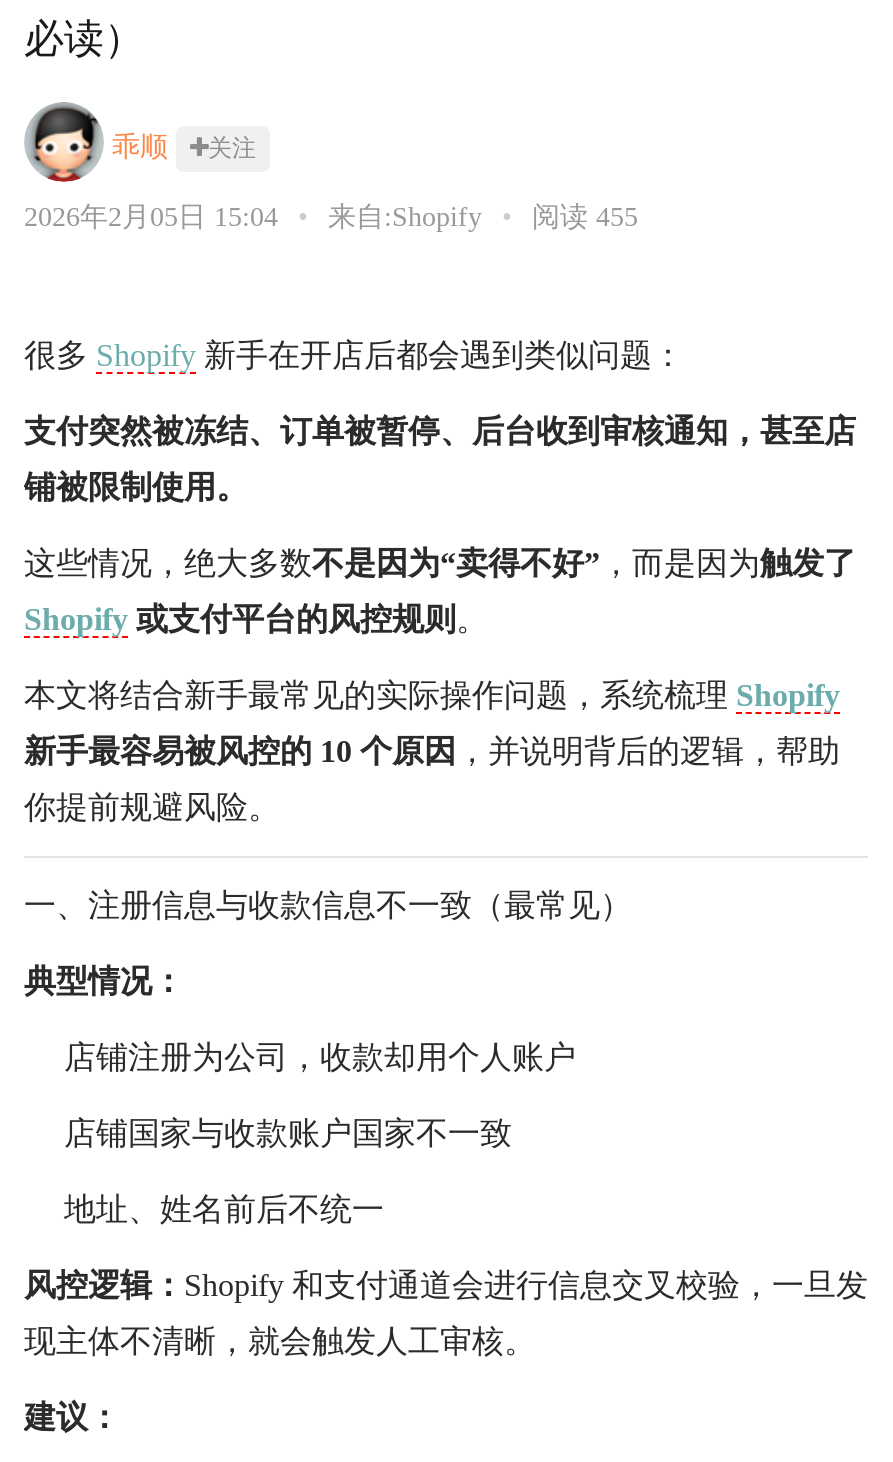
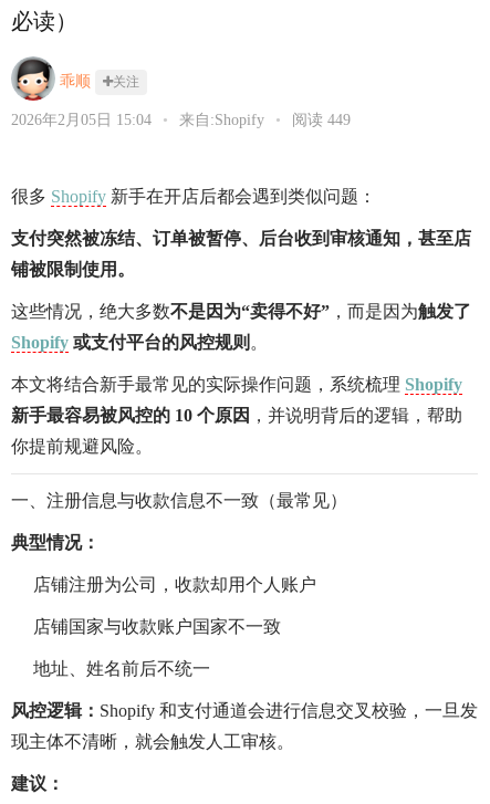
- 阅读 455
+ 阅读 449
